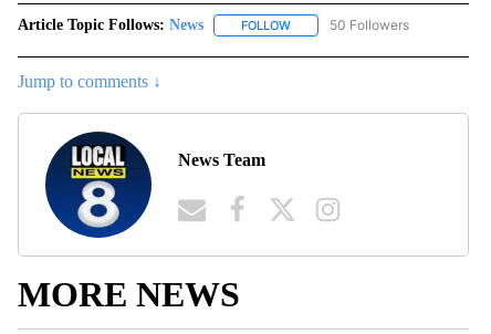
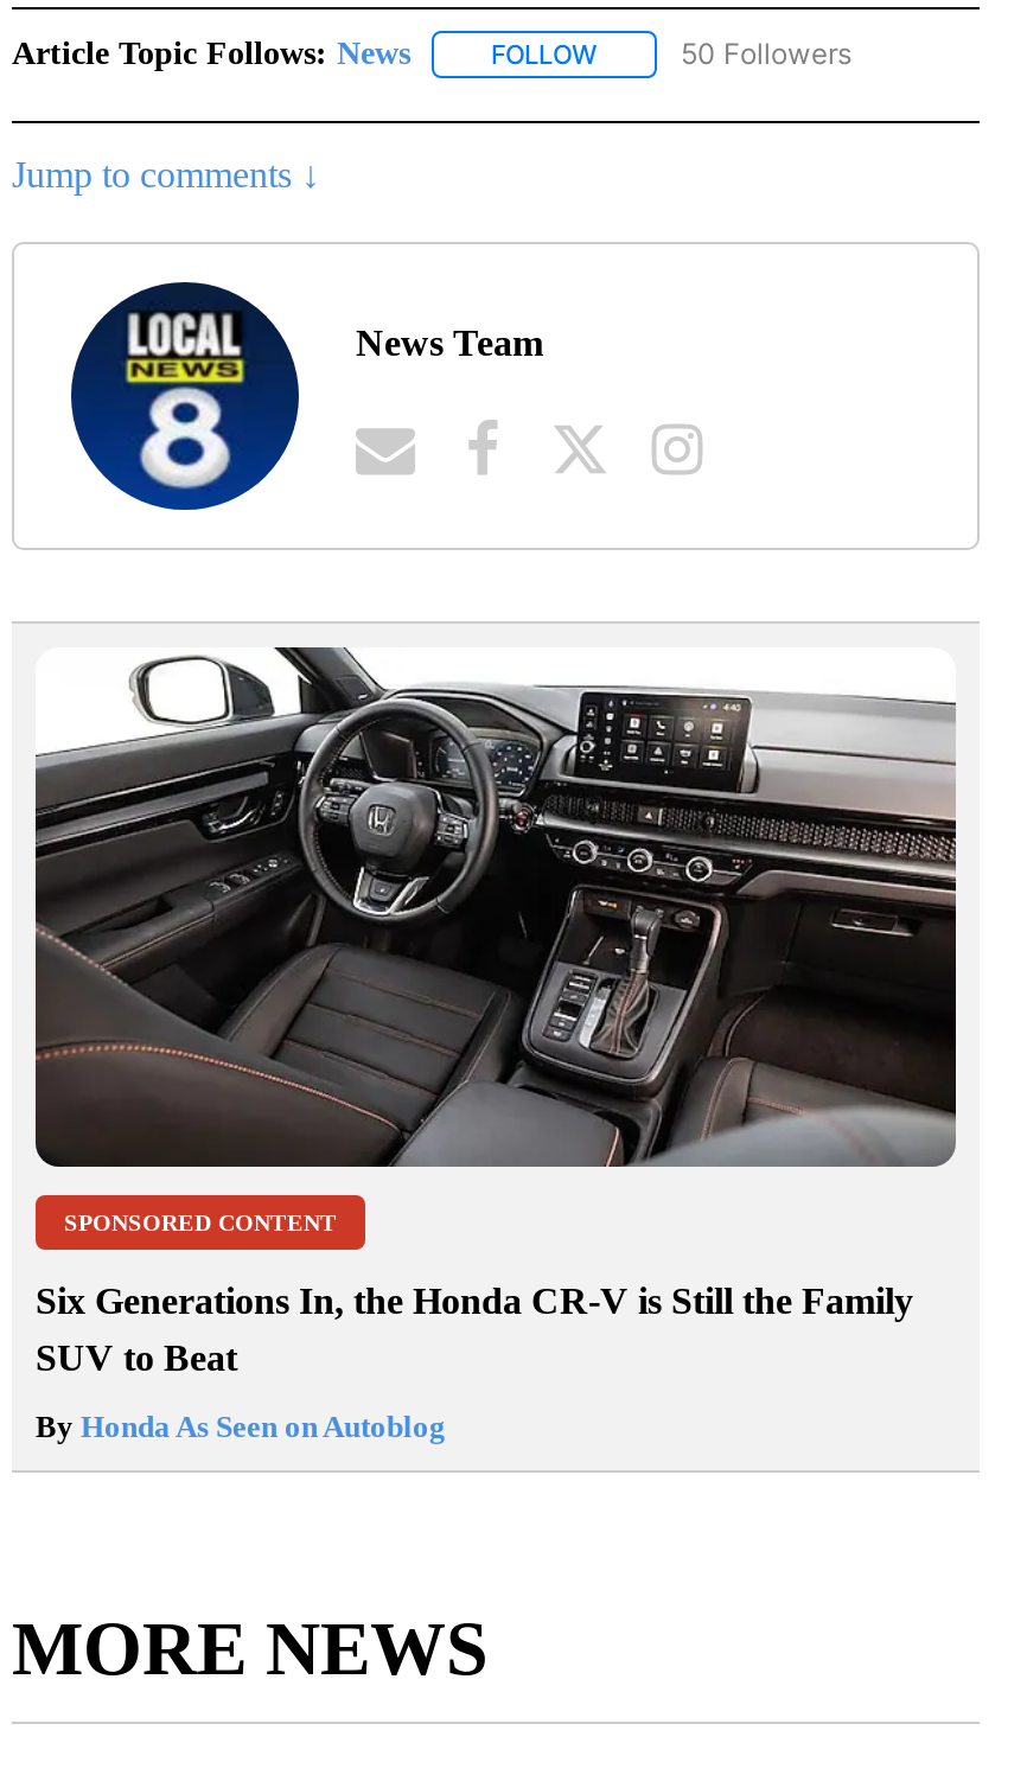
+ [image]
+ SPONSORED CONTENT
+ Six Generations In, the Honda CR-V is Still the Family
+ SUV to Beat
+ By Honda As Seen on Autoblog
